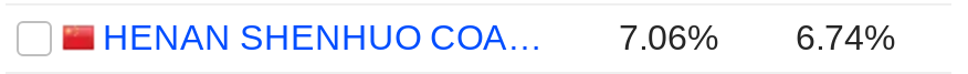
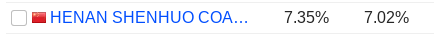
- 7.06%
+ 7.35%

- 6.74%
+ 7.02%
